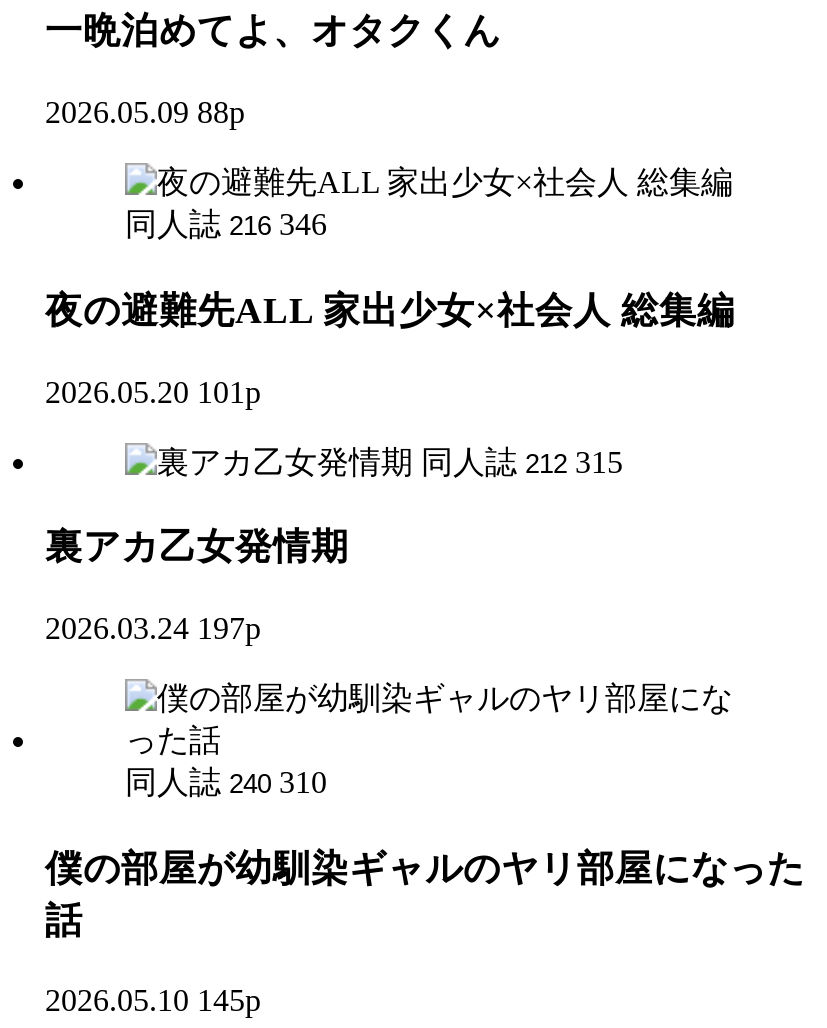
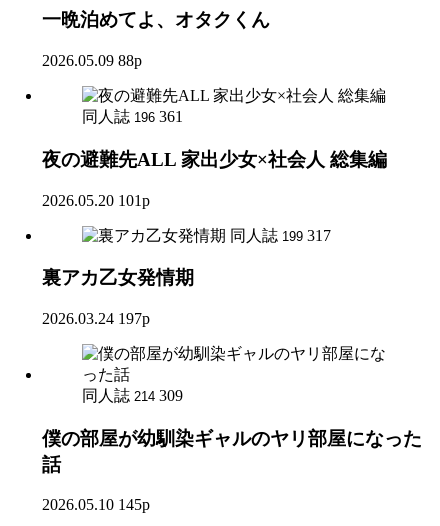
- 同人誌 216 346
+ 同人誌 196 361

- 同人誌 212 315
+ 同人誌 199 317

- 同人誌 240 310
+ 同人誌 214 309
